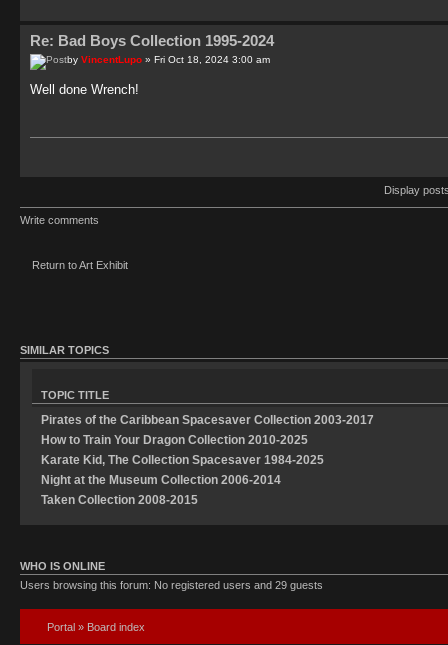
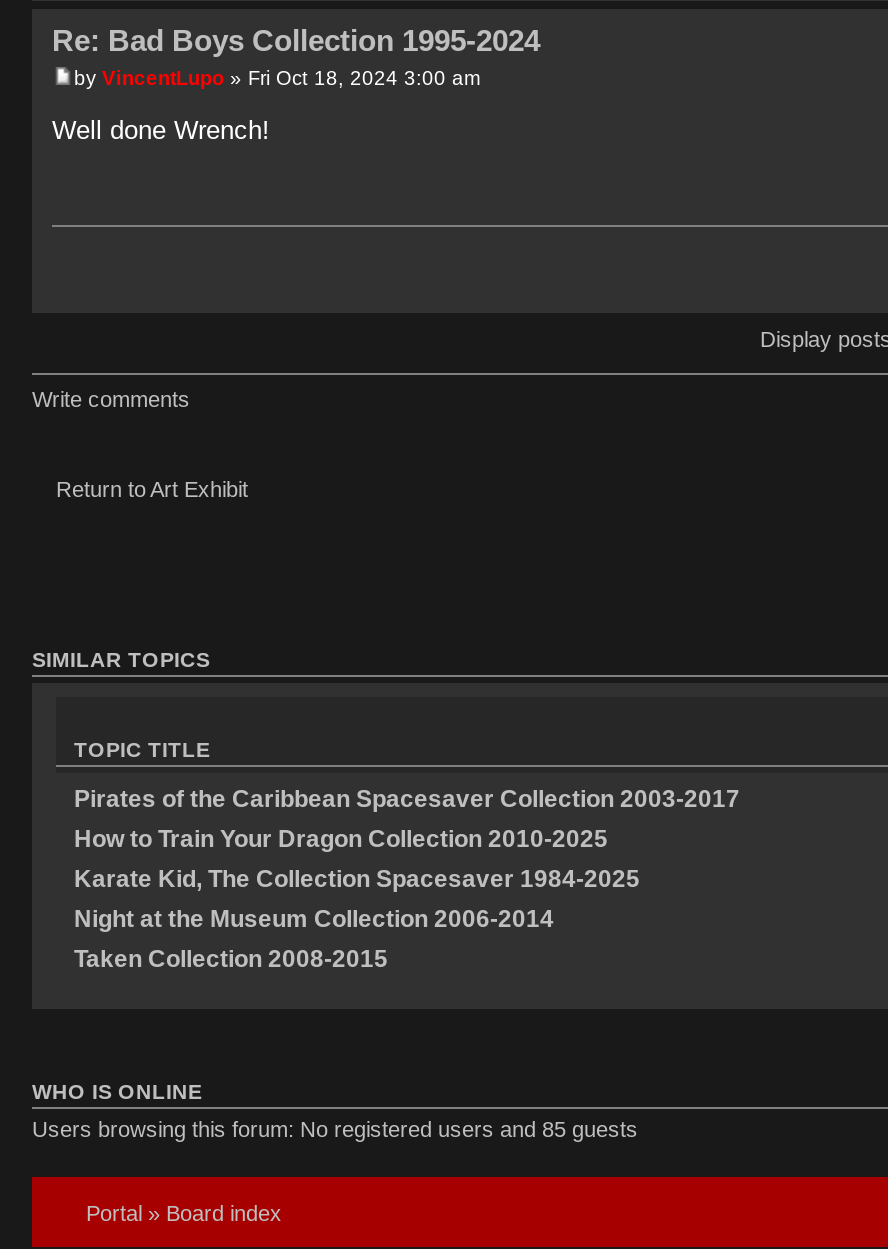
- Users browsing this forum: No registered users and 29 guests
+ Users browsing this forum: No registered users and 85 guests
